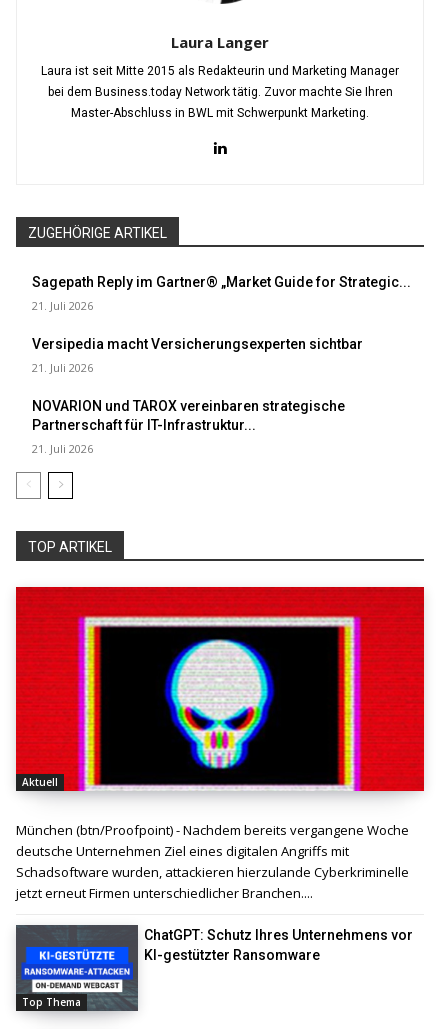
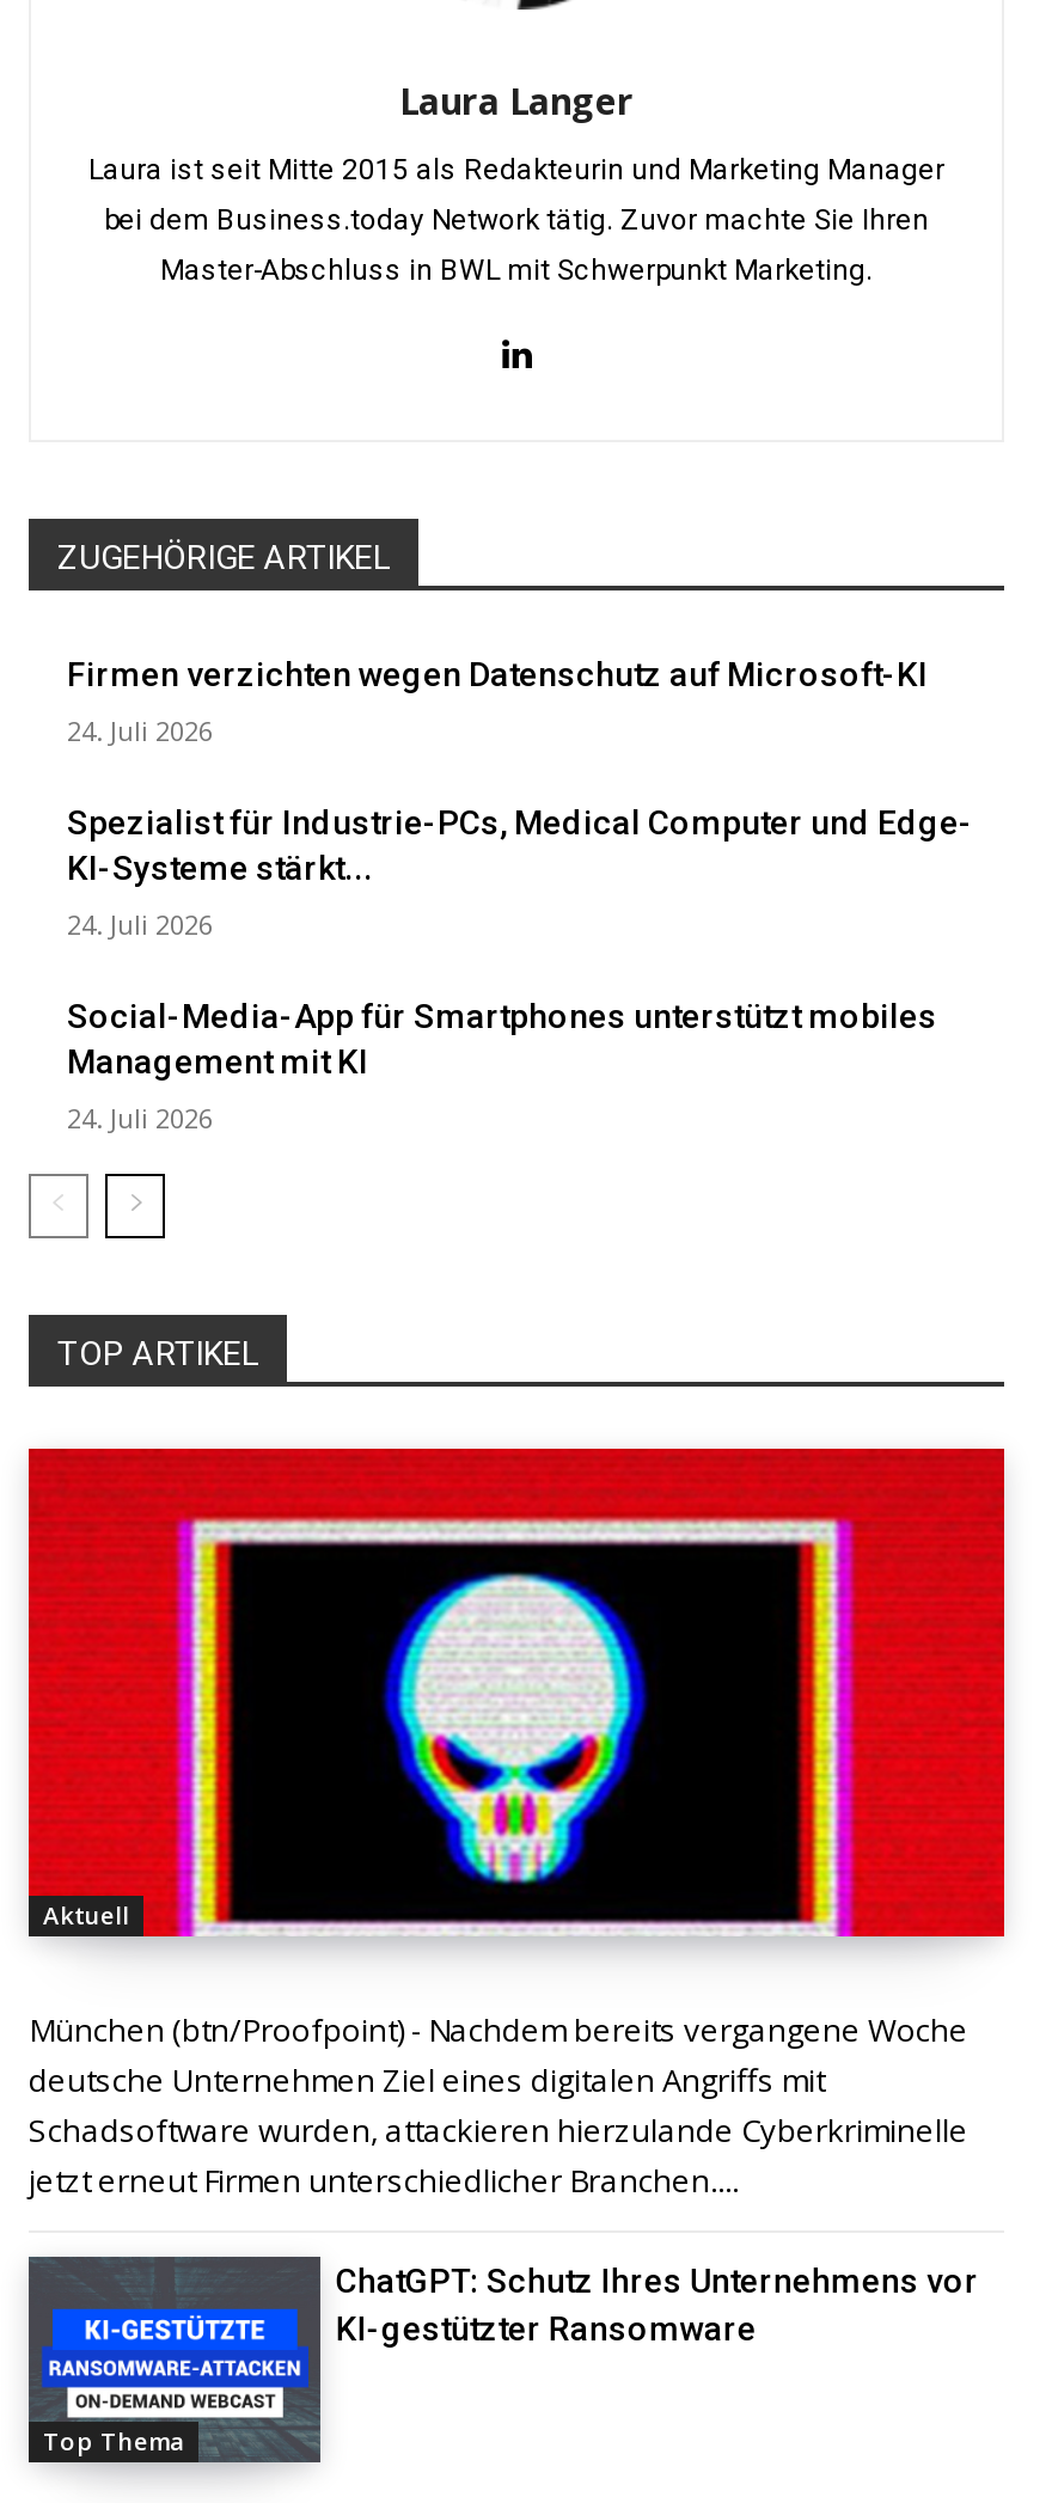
- Sagepath Reply im Gartner® „Market Guide for Strategic...
+ Firmen verzichten wegen Datenschutz auf Microsoft-KI

- 21. Juli 2026
+ 24. Juli 2026

- Versipedia macht Versicherungsexperten sichtbar
+ Spezialist für Industrie-PCs, Medical Computer und Edge-
+ KI-Systeme stärkt...

- 21. Juli 2026
+ 24. Juli 2026

- NOVARION und TAROX vereinbaren strategische
- Partnerschaft für IT-Infrastruktur...
+ Social-Media-App für Smartphones unterstützt mobiles
+ Management mit KI

- 21. Juli 2026
+ 24. Juli 2026
